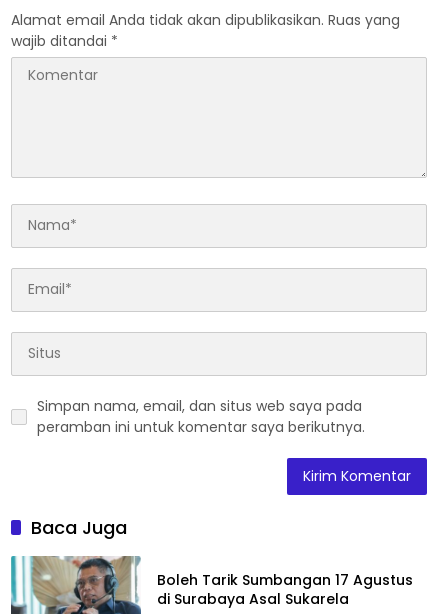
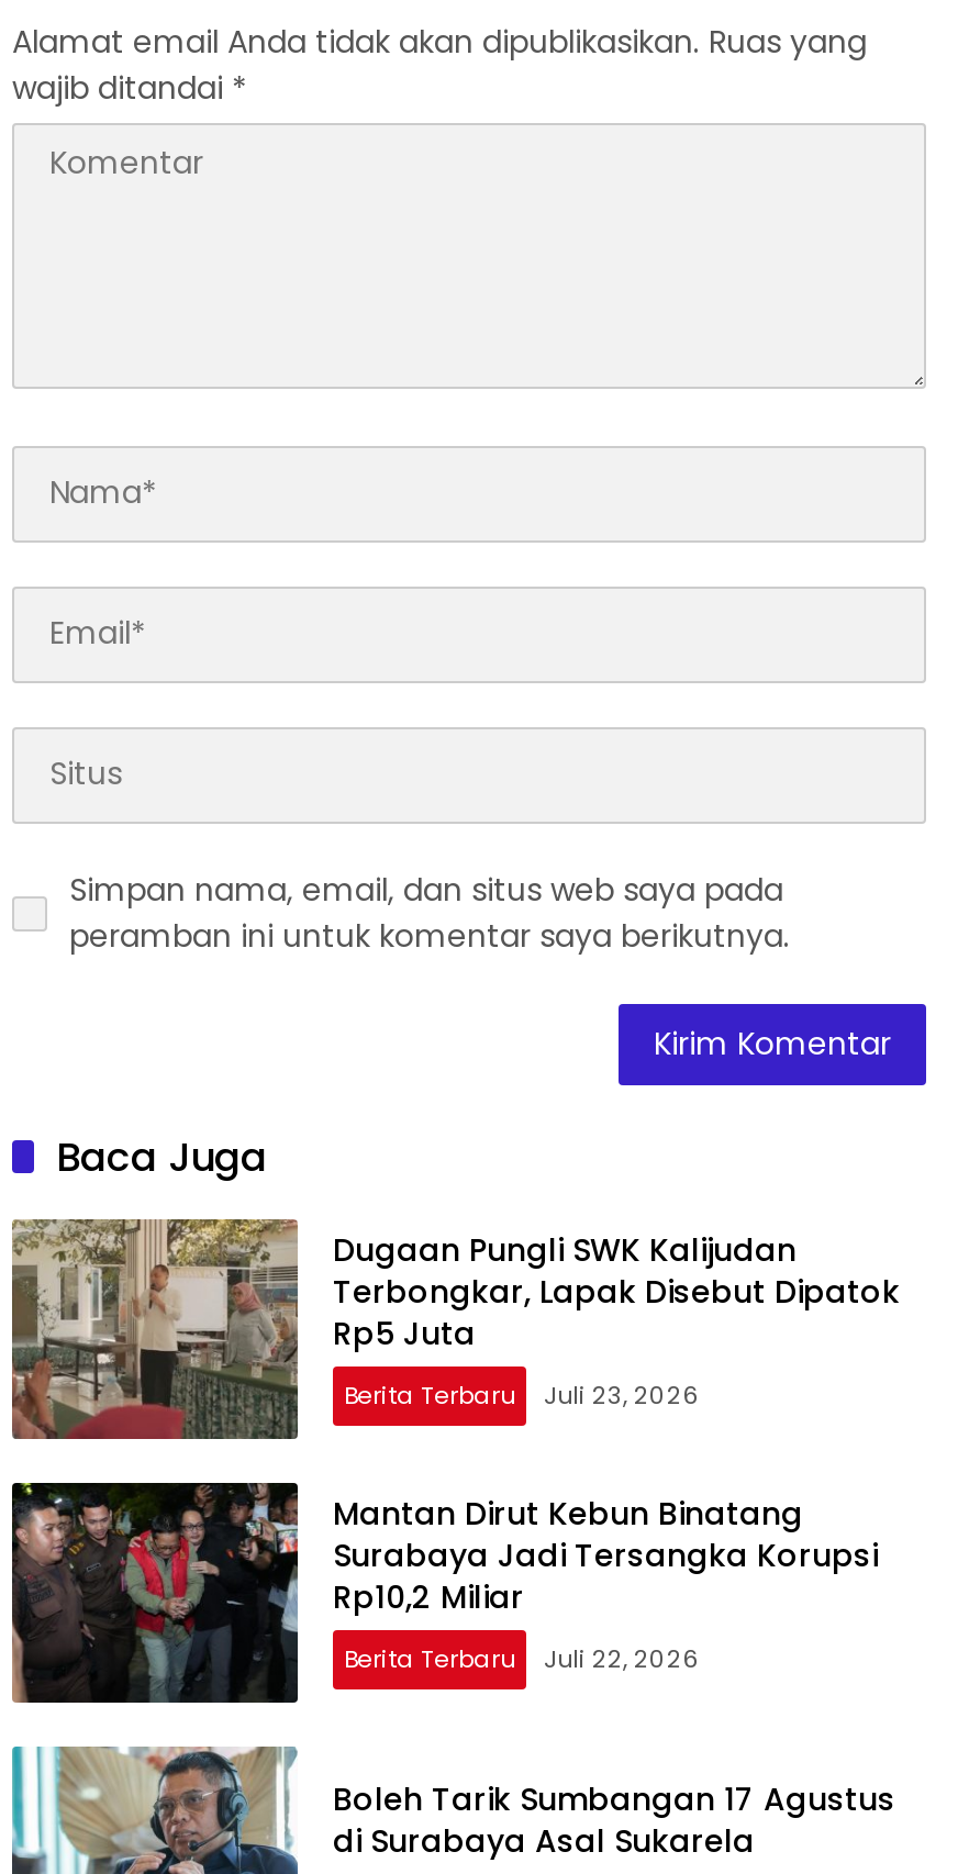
+ [image]
+ Dugaan Pungli SWK Kalijudan
+ Terbongkar, Lapak Disebut Dipatok
+ Rp5 Juta
+ Berita Terbaru
+ Juli 23, 2026
+ Mantan Dirut Kebun Binatang
+ Surabaya Jadi Tersangka Korupsi
+ Rp10,2 Miliar
+ Berita Terbaru
+ Juli 22, 2026

+ [image]
